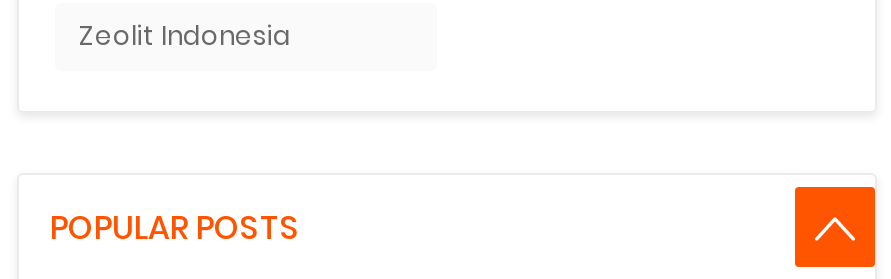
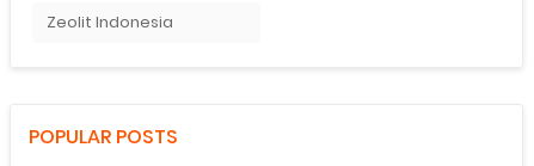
- [image]
